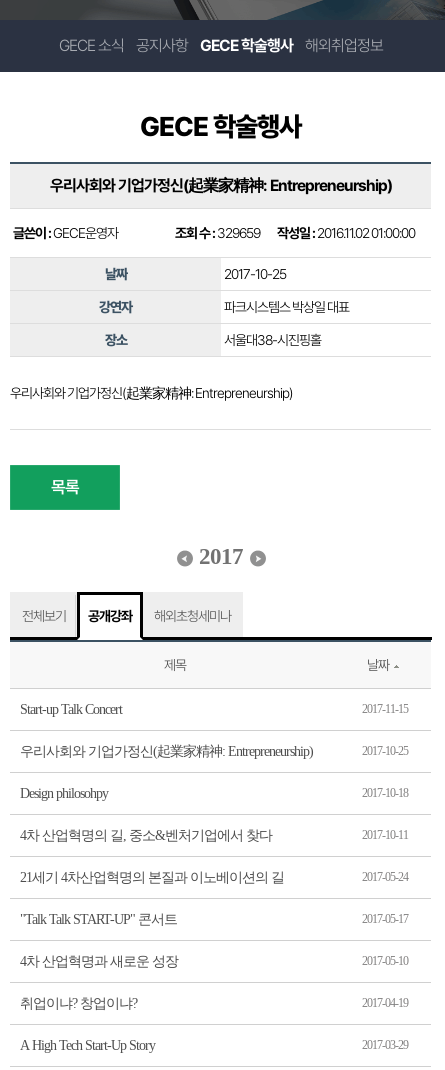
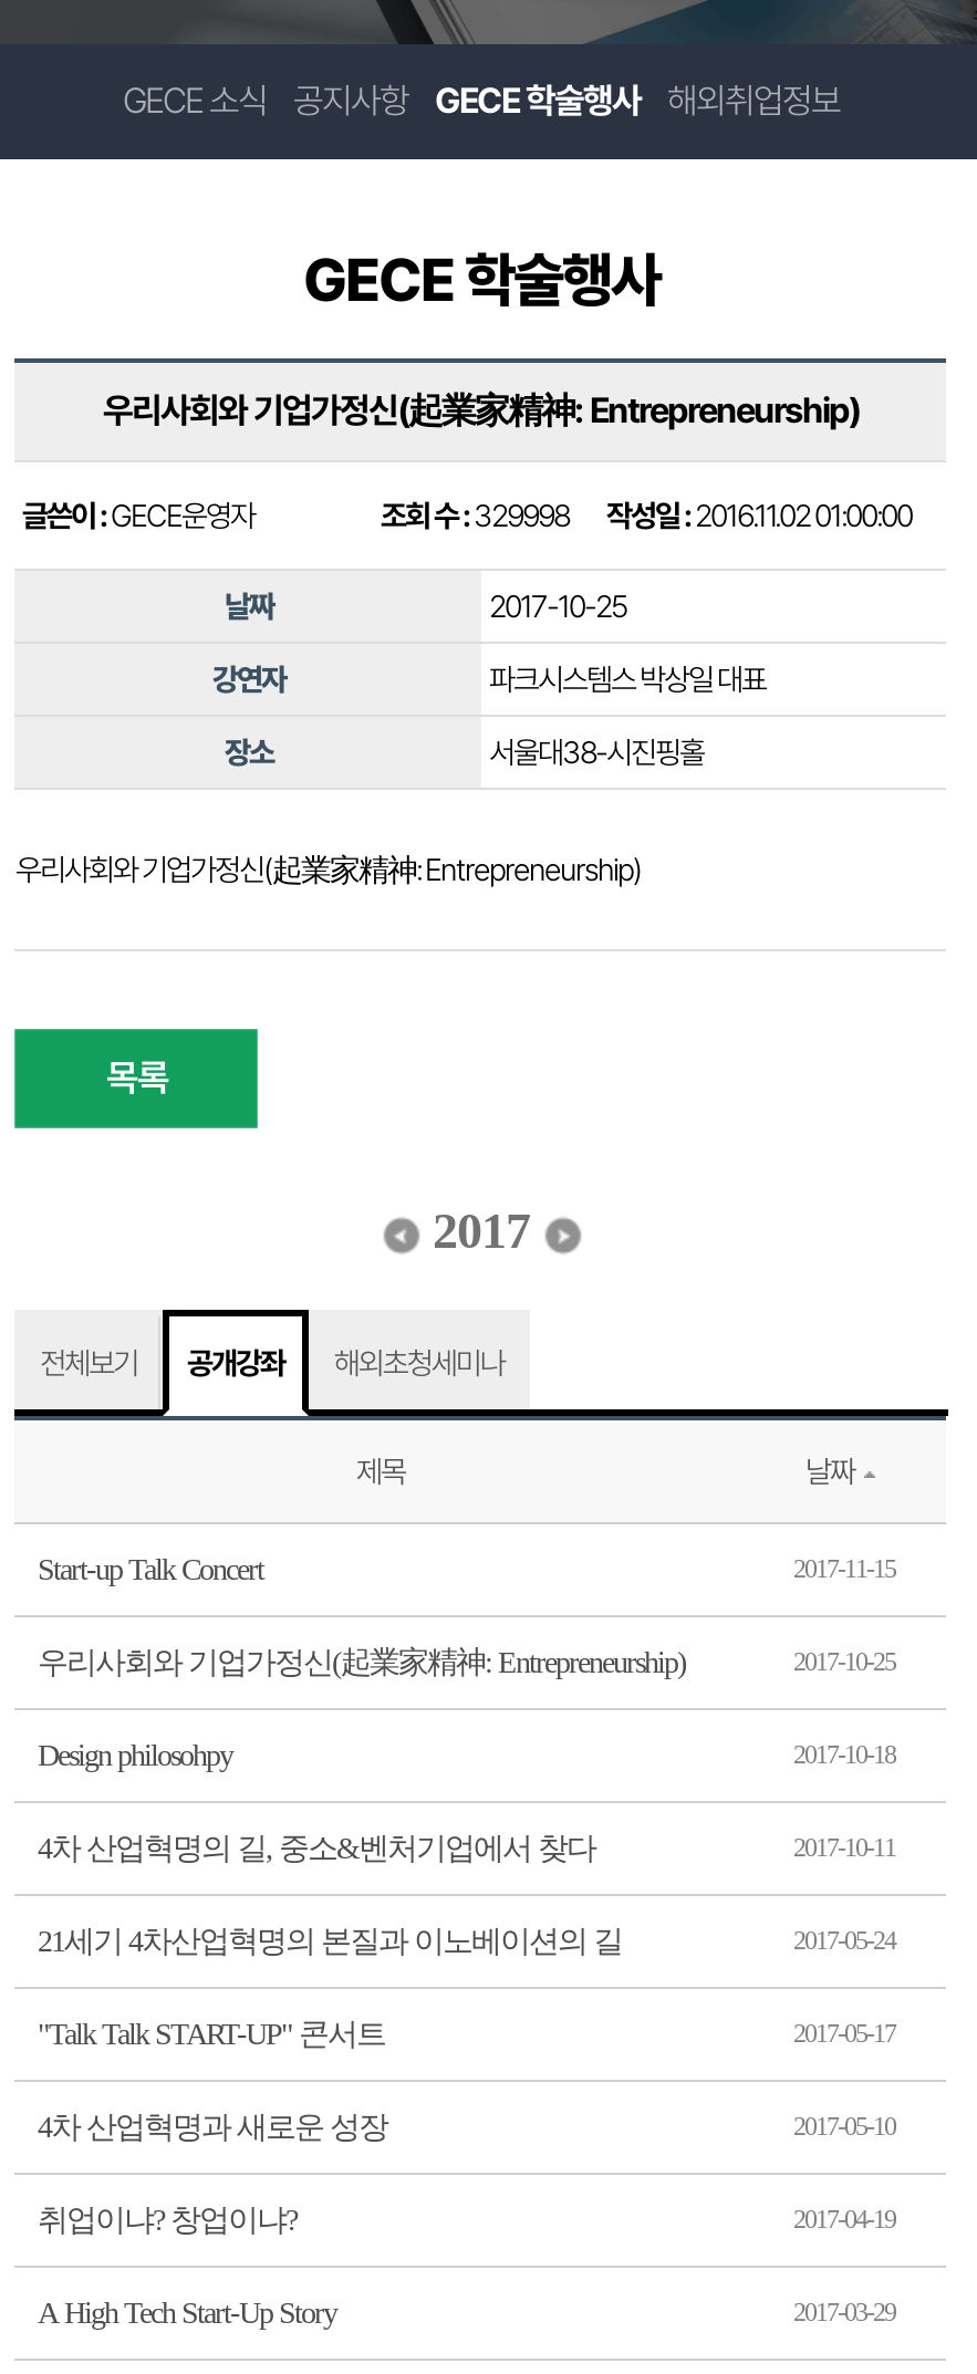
- 조회 수 : 329659 작성일 : 2016.11.02 01:00:00
+ 조회 수 : 329998 작성일 : 2016.11.02 01:00:00
